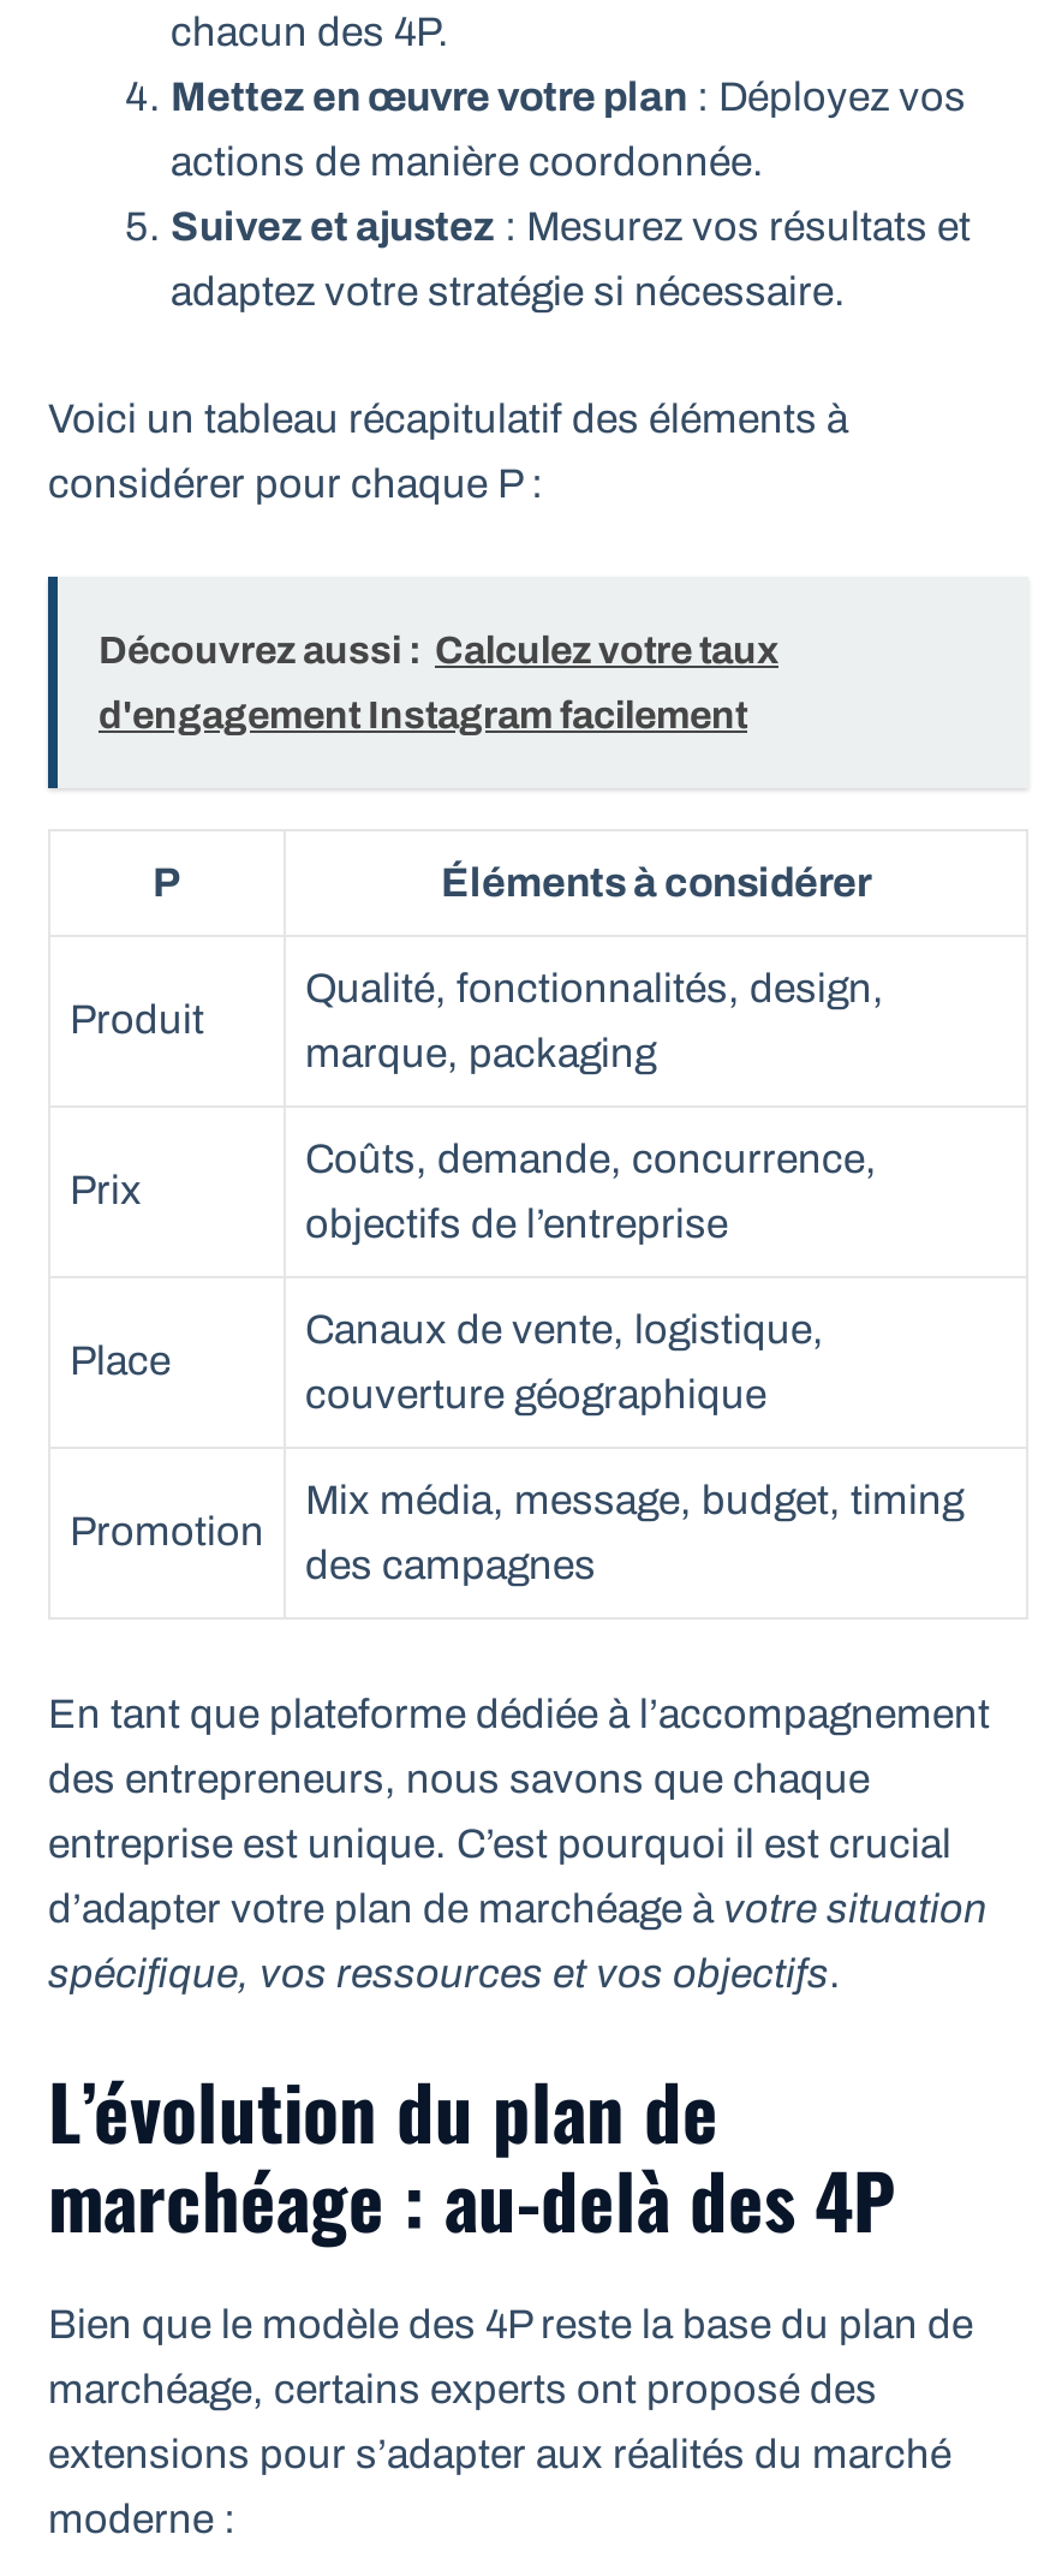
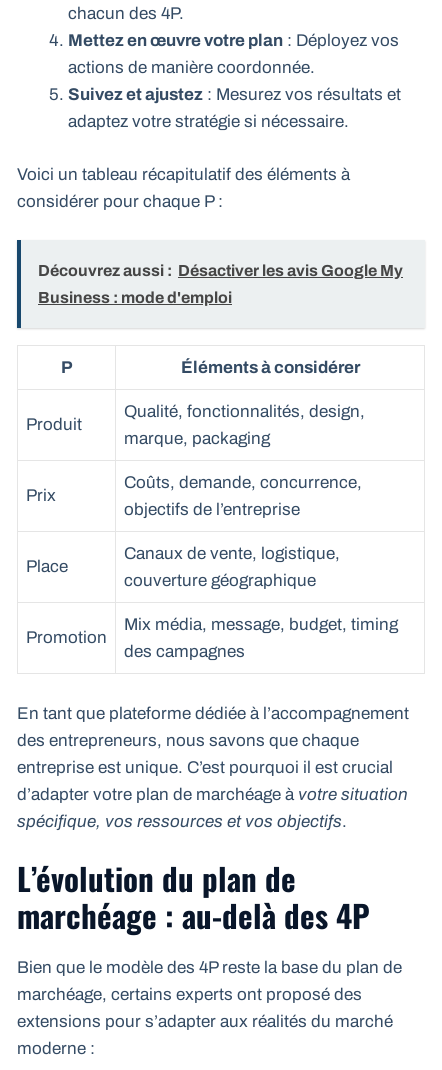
- Découvrez aussi : Calculez votre taux
+ Découvrez aussi : Désactiver les avis Google My

- d'engagement Instagram facilement
+ Business : mode d'emploi
